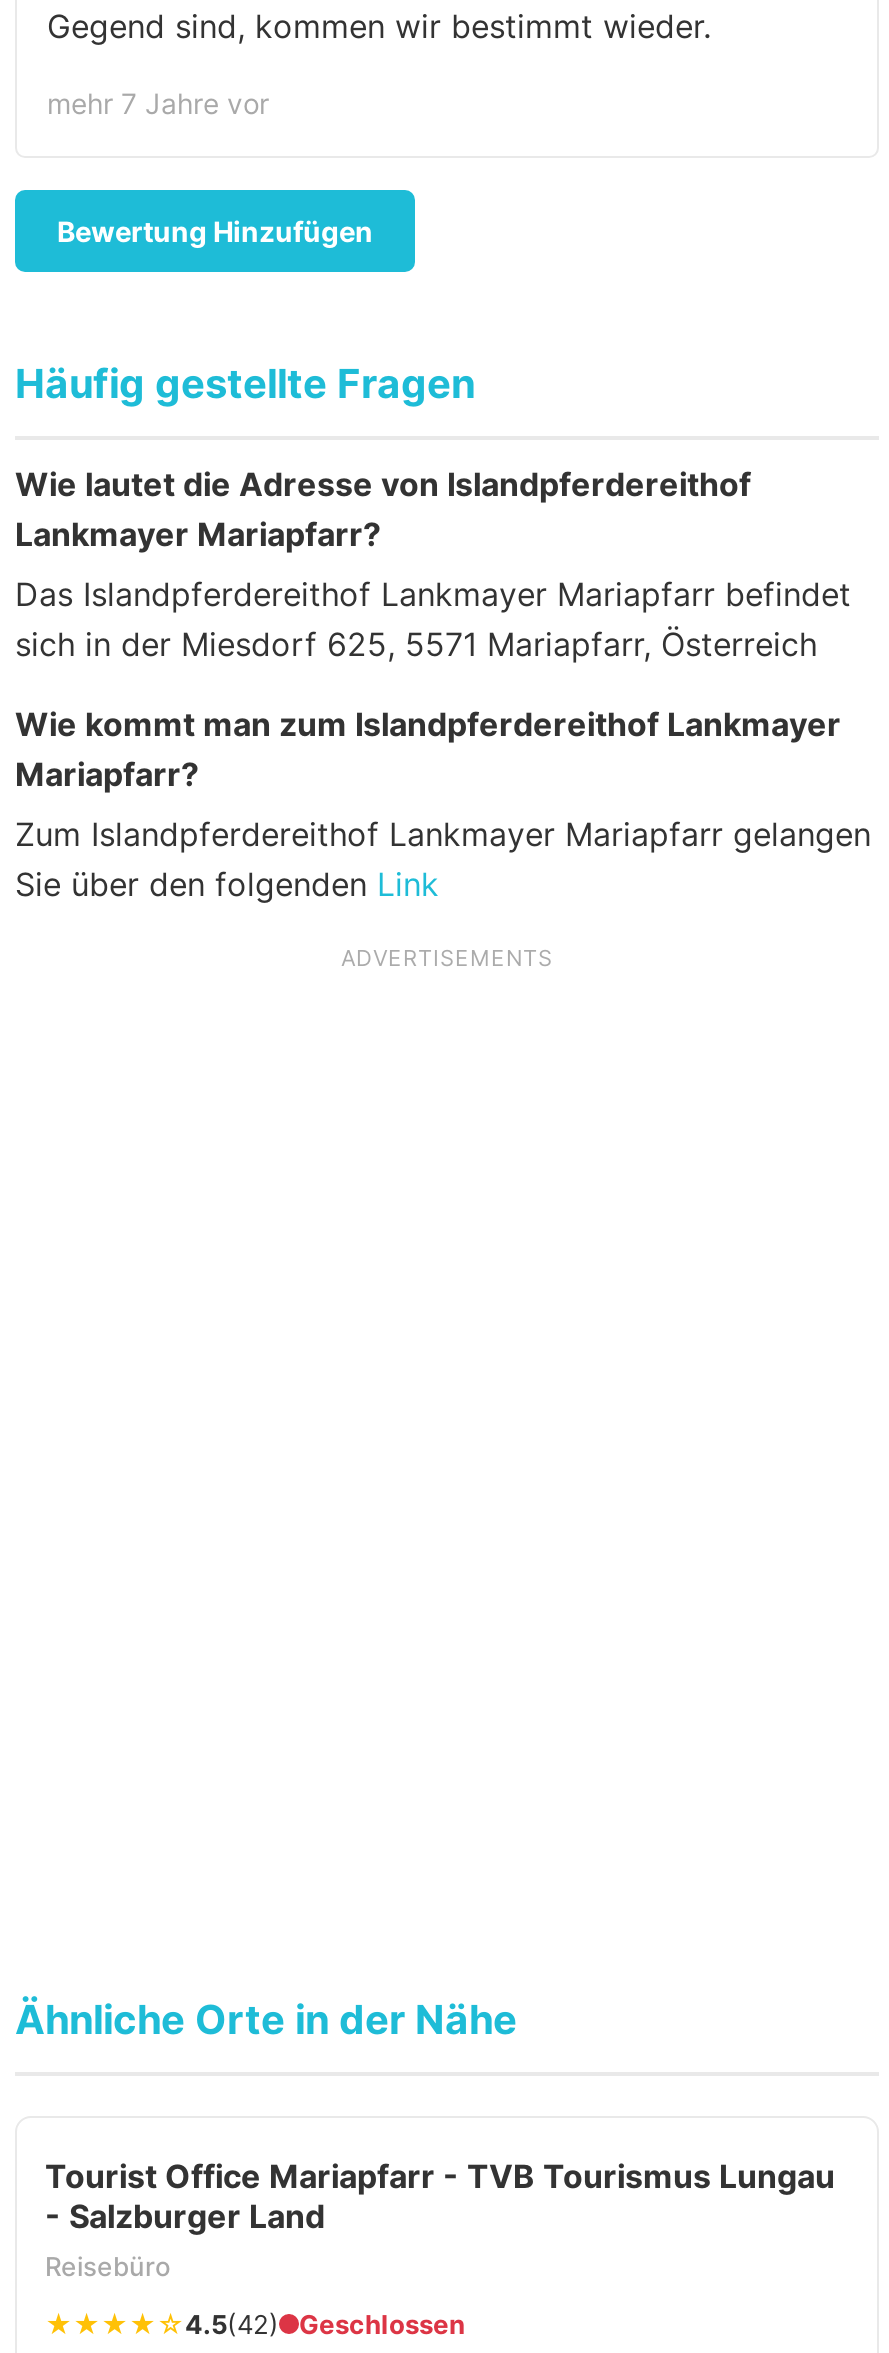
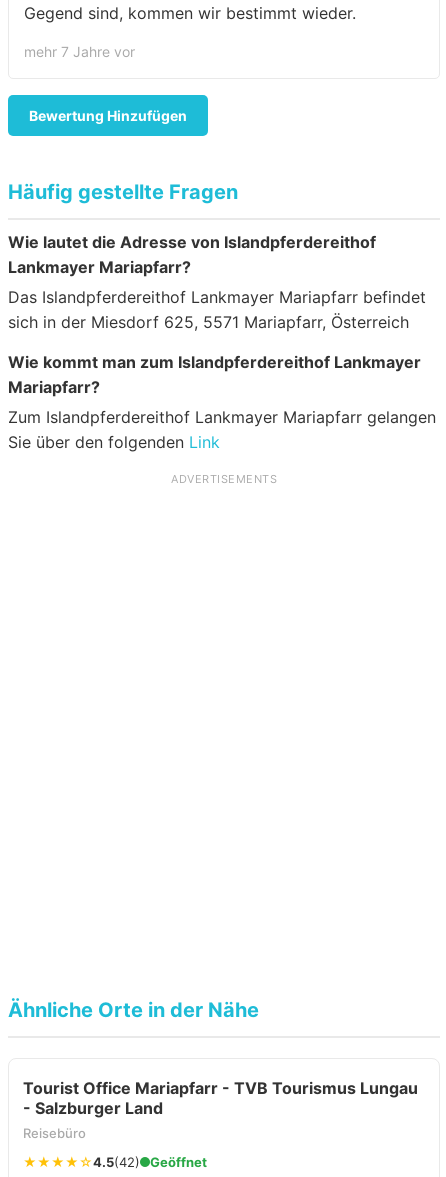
- Geschlossen
+ Geöffnet
